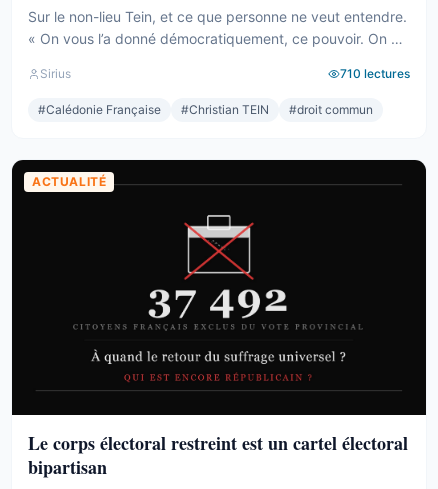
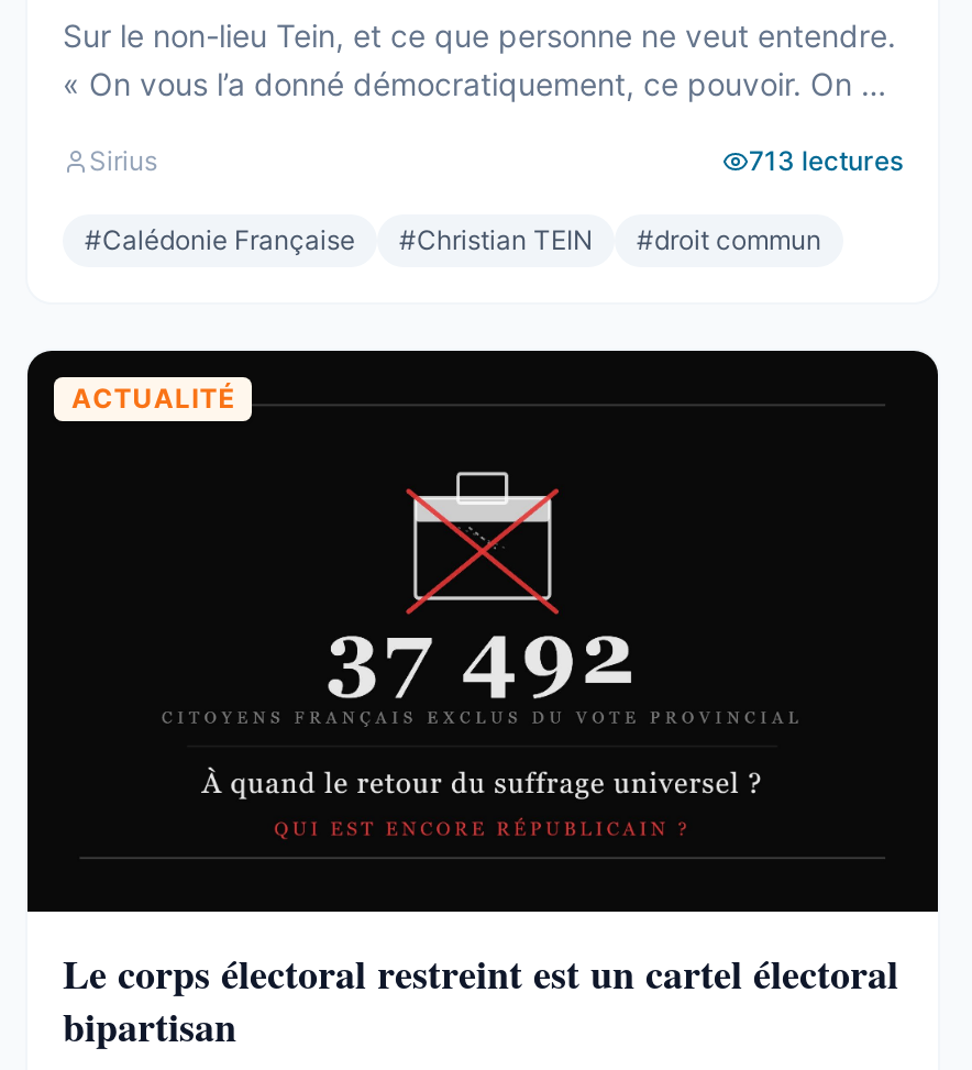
- 710 lectures
+ 713 lectures
